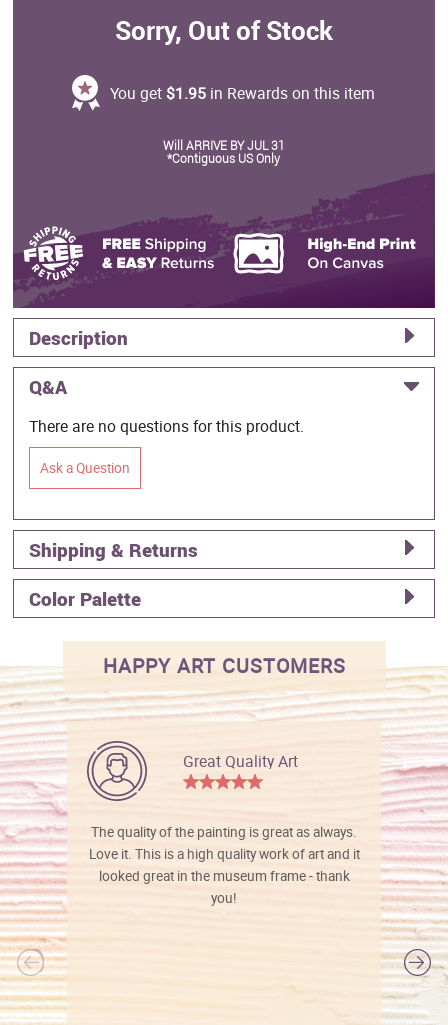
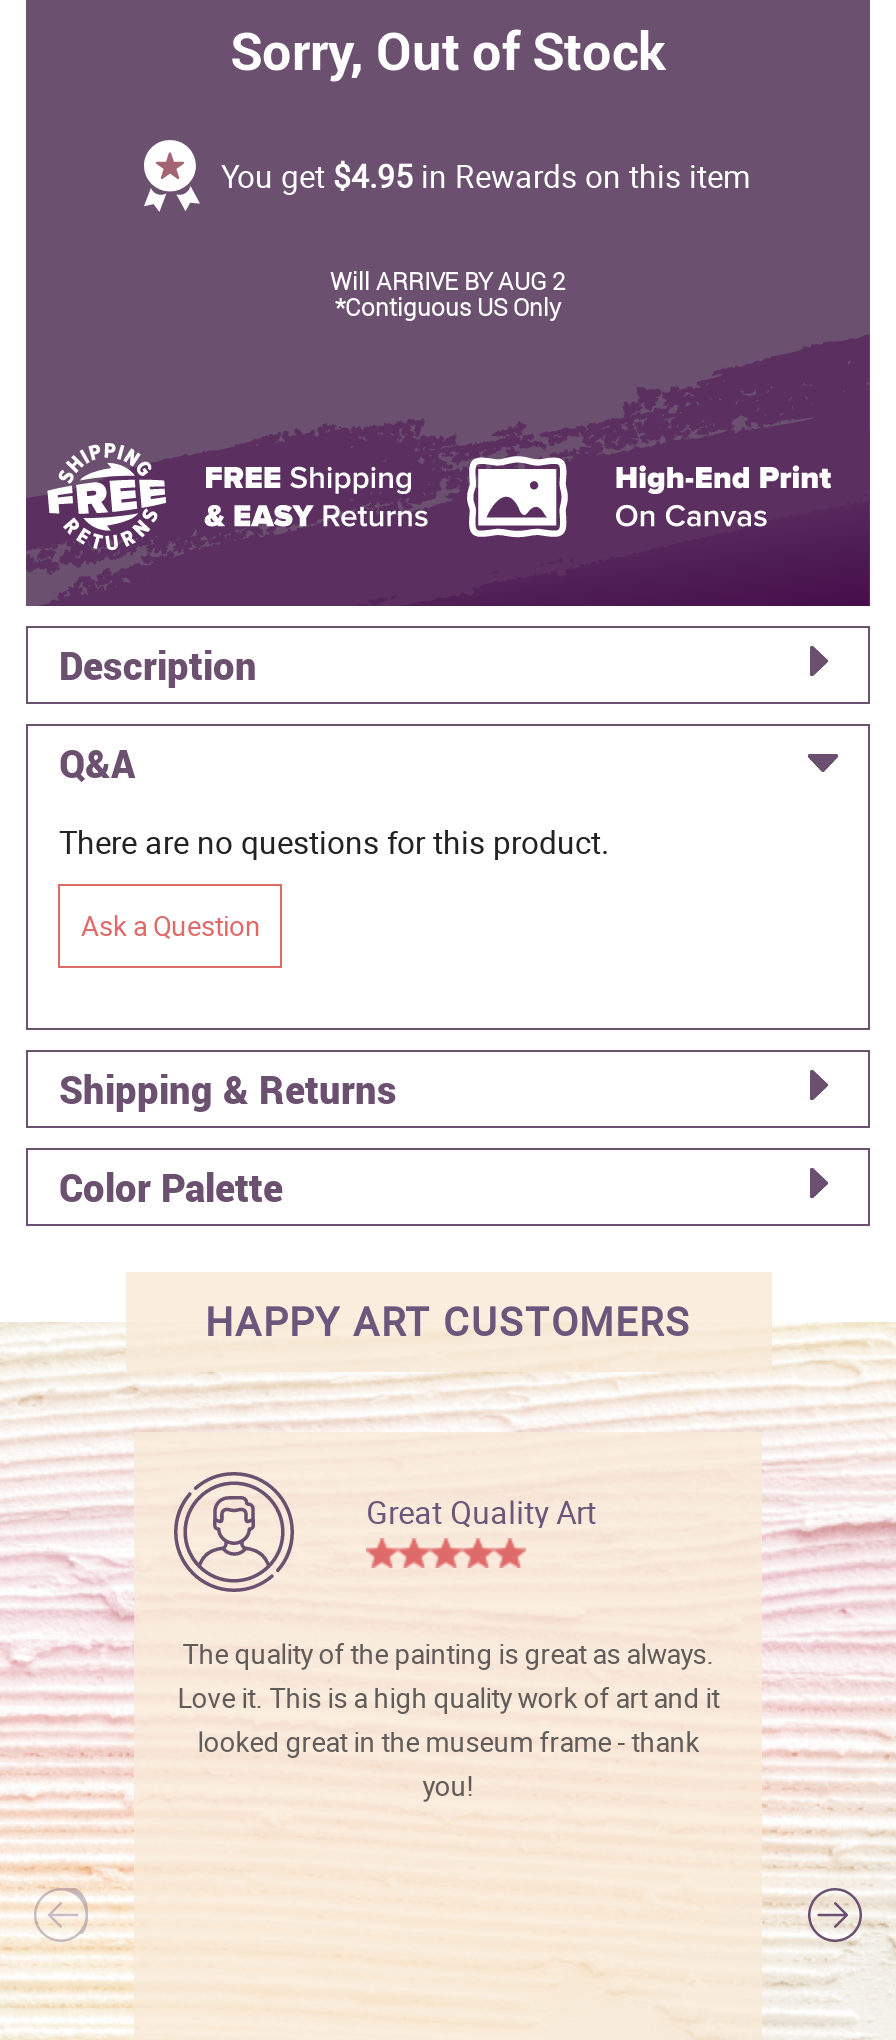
- You get $1.95 in Rewards on this item
+ You get $4.95 in Rewards on this item

- Will ARRIVE BY JUL 31
+ Will ARRIVE BY AUG 2
